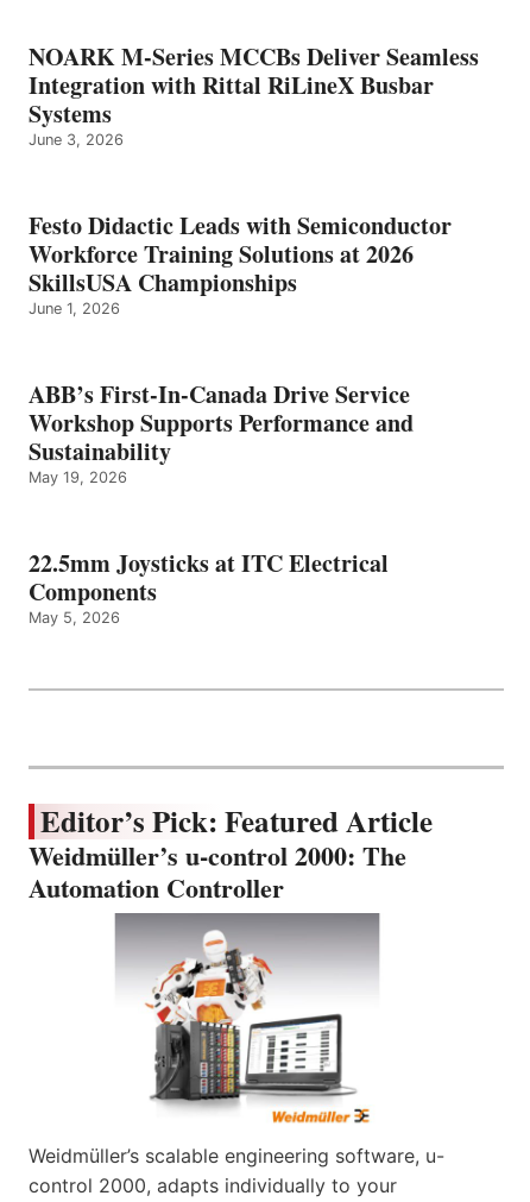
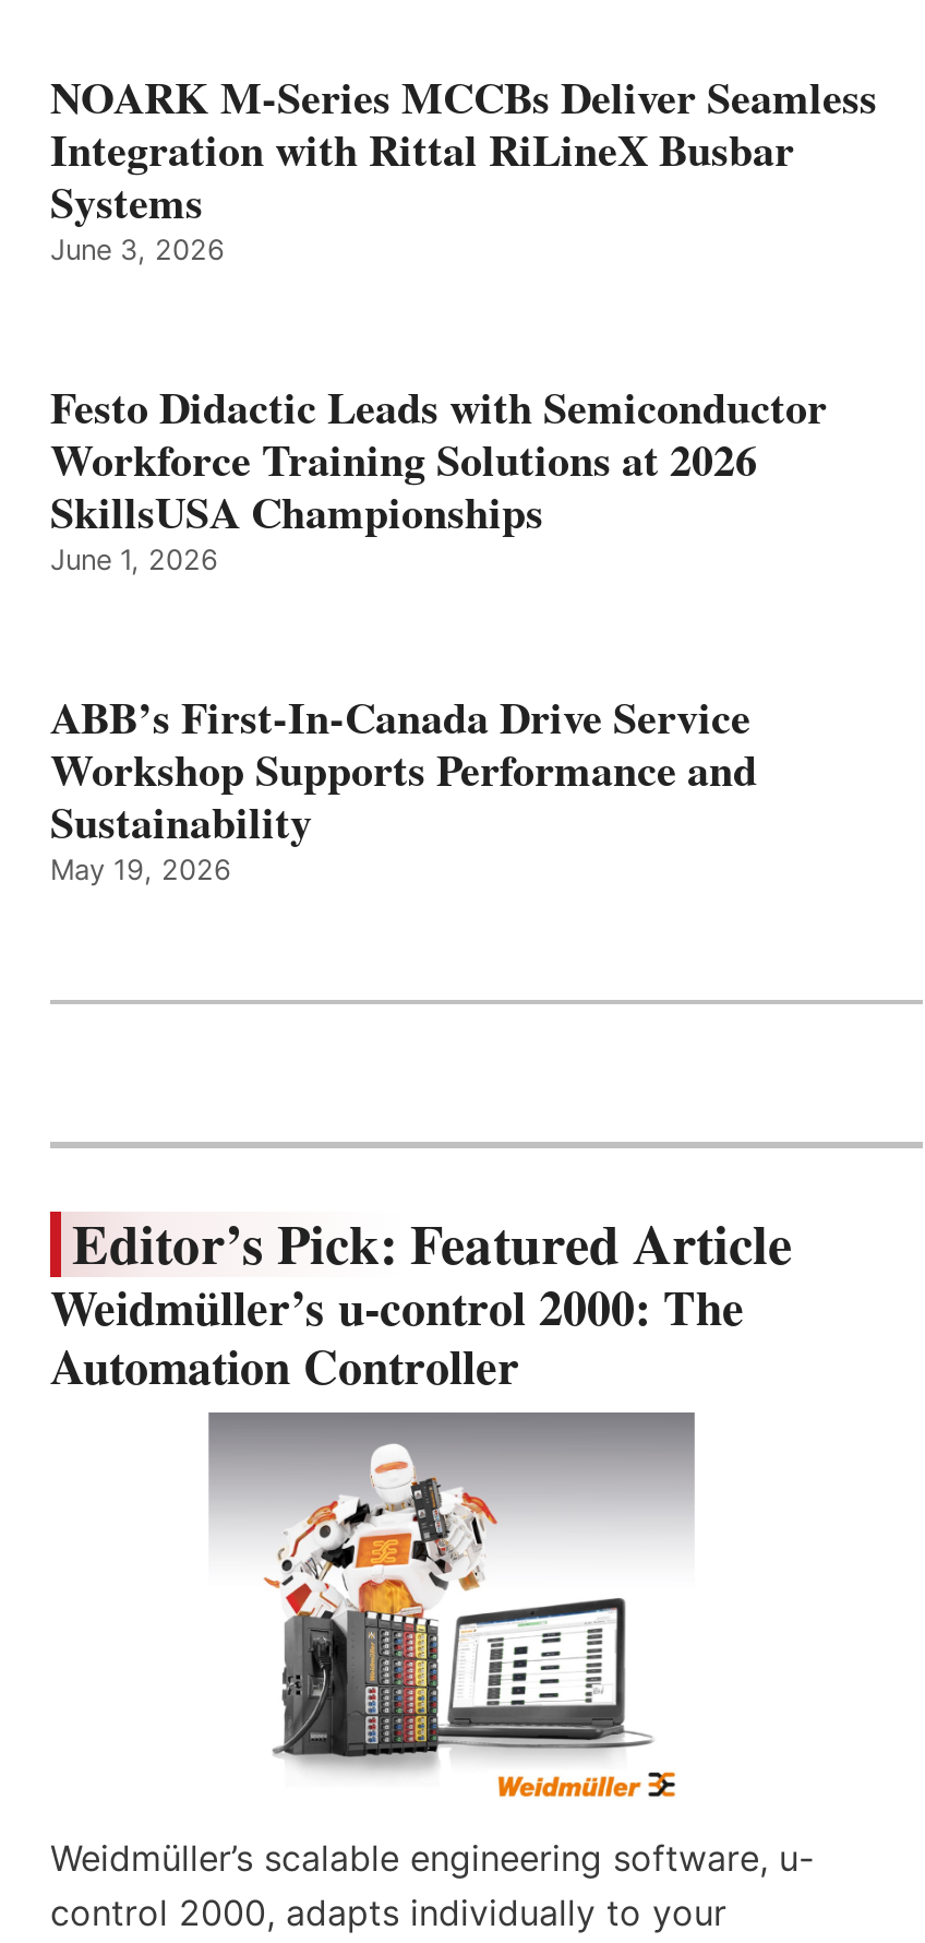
- 22.5mm Joysticks at ITC Electrical
- Components
- May 5, 2026
